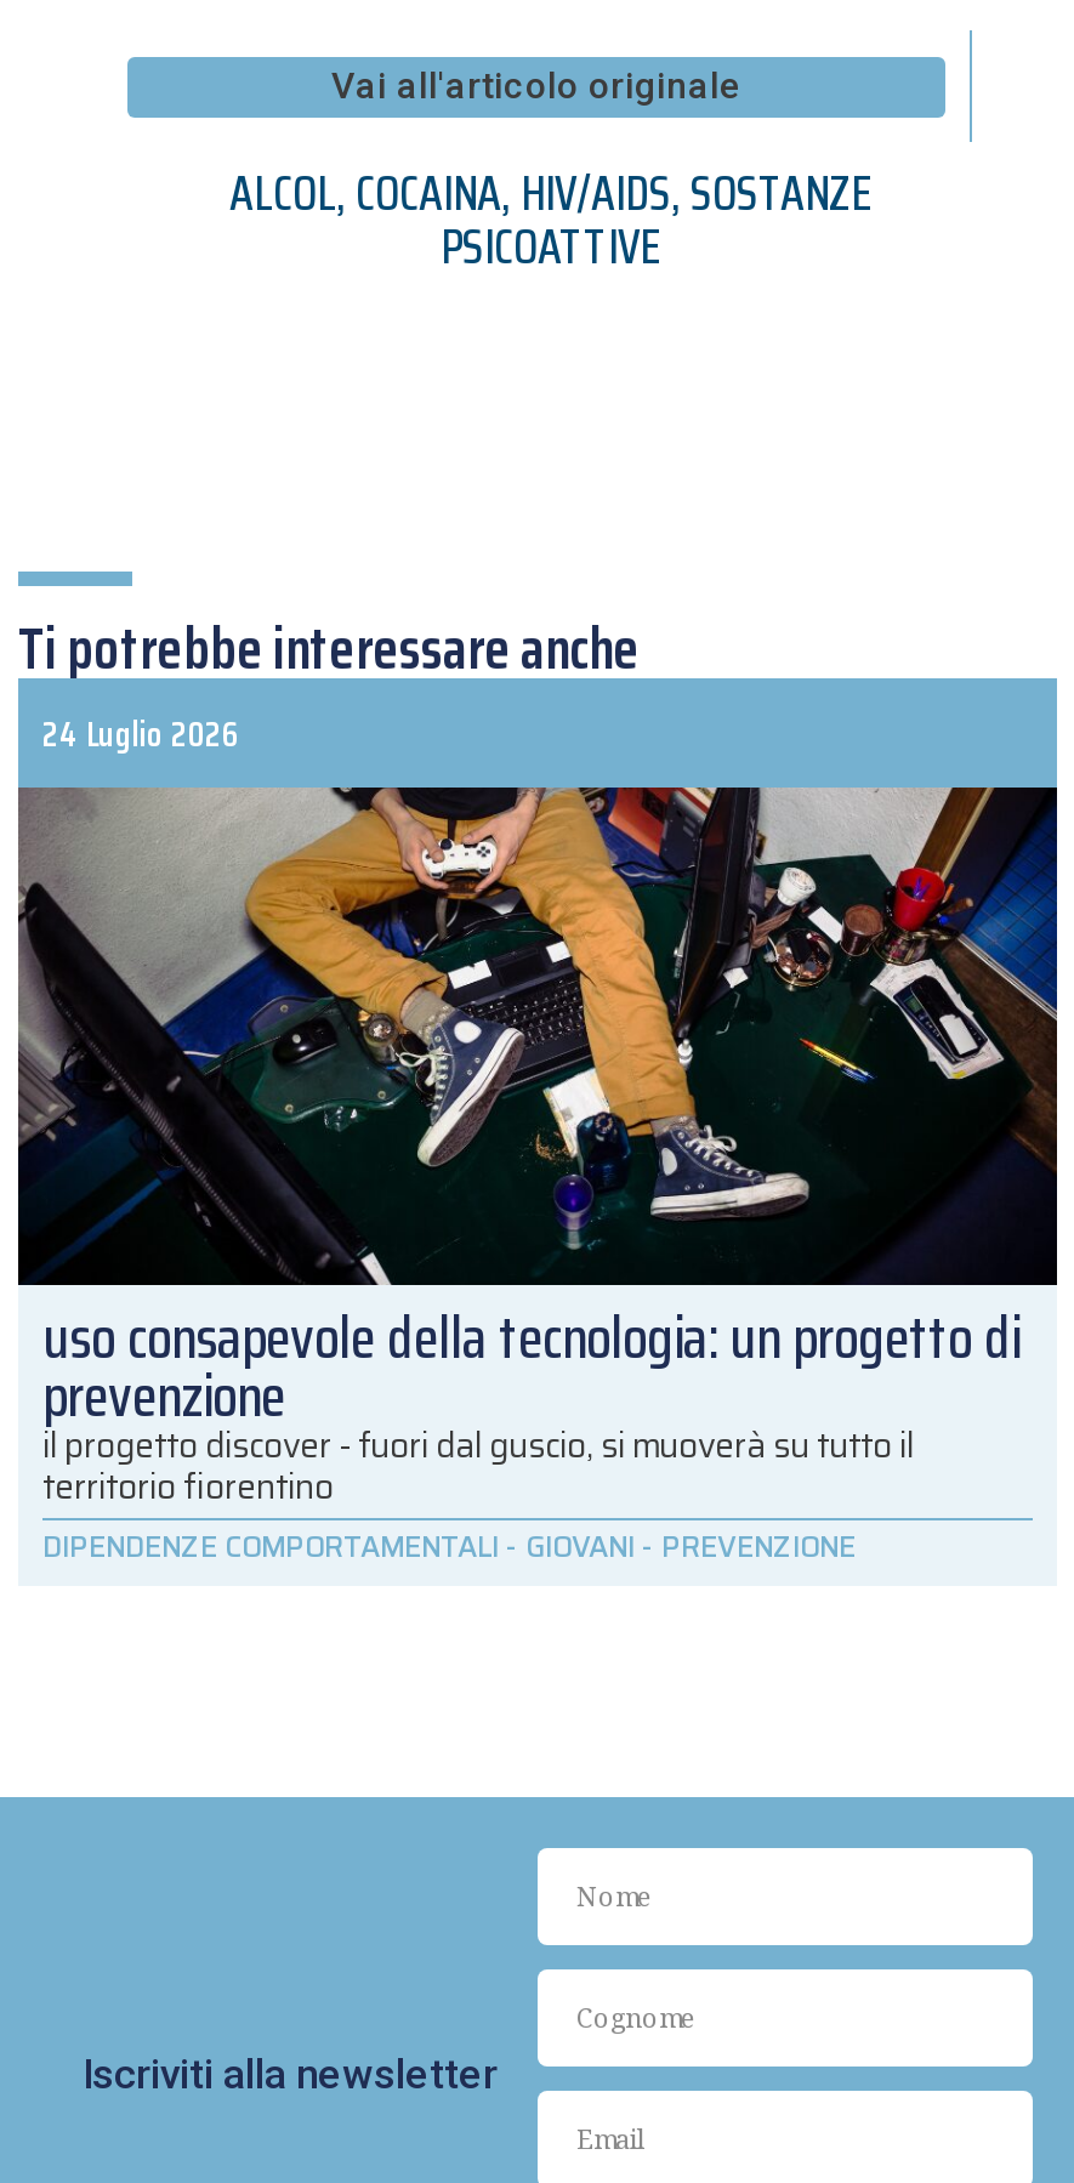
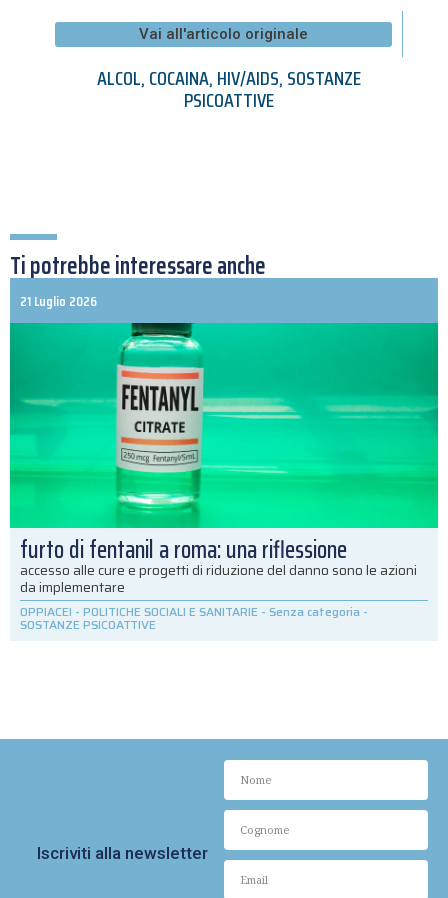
- 24 Luglio 2026
+ 21 Luglio 2026

- [image]
- uso consapevole della tecnologia: un progetto di
- prevenzione
- il progetto discover - fuori dal guscio, si muoverà su tutto il
- territorio fiorentino
- DIPENDENZE COMPORTAMENTALI-GIOVANI-PREVENZIONE
+ [image]
+ furto di fentanil a roma: una riflessione
+ accesso alle cure e progetti di riduzione del danno sono le azioni
+ da implementare
+ OPPIACEI-POLITICHE SOCIALI E SANITARIE-Senza categoria-
+ SOSTANZE PSICOATTIVE
